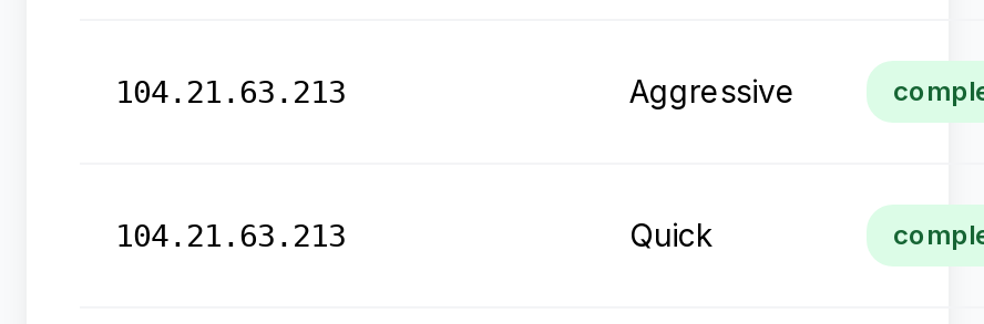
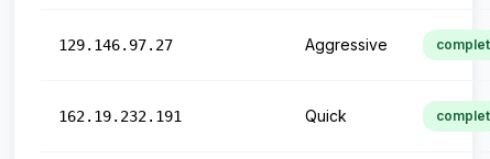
- 104.21.63.213
+ 129.146.97.27

- 104.21.63.213
+ 162.19.232.191
